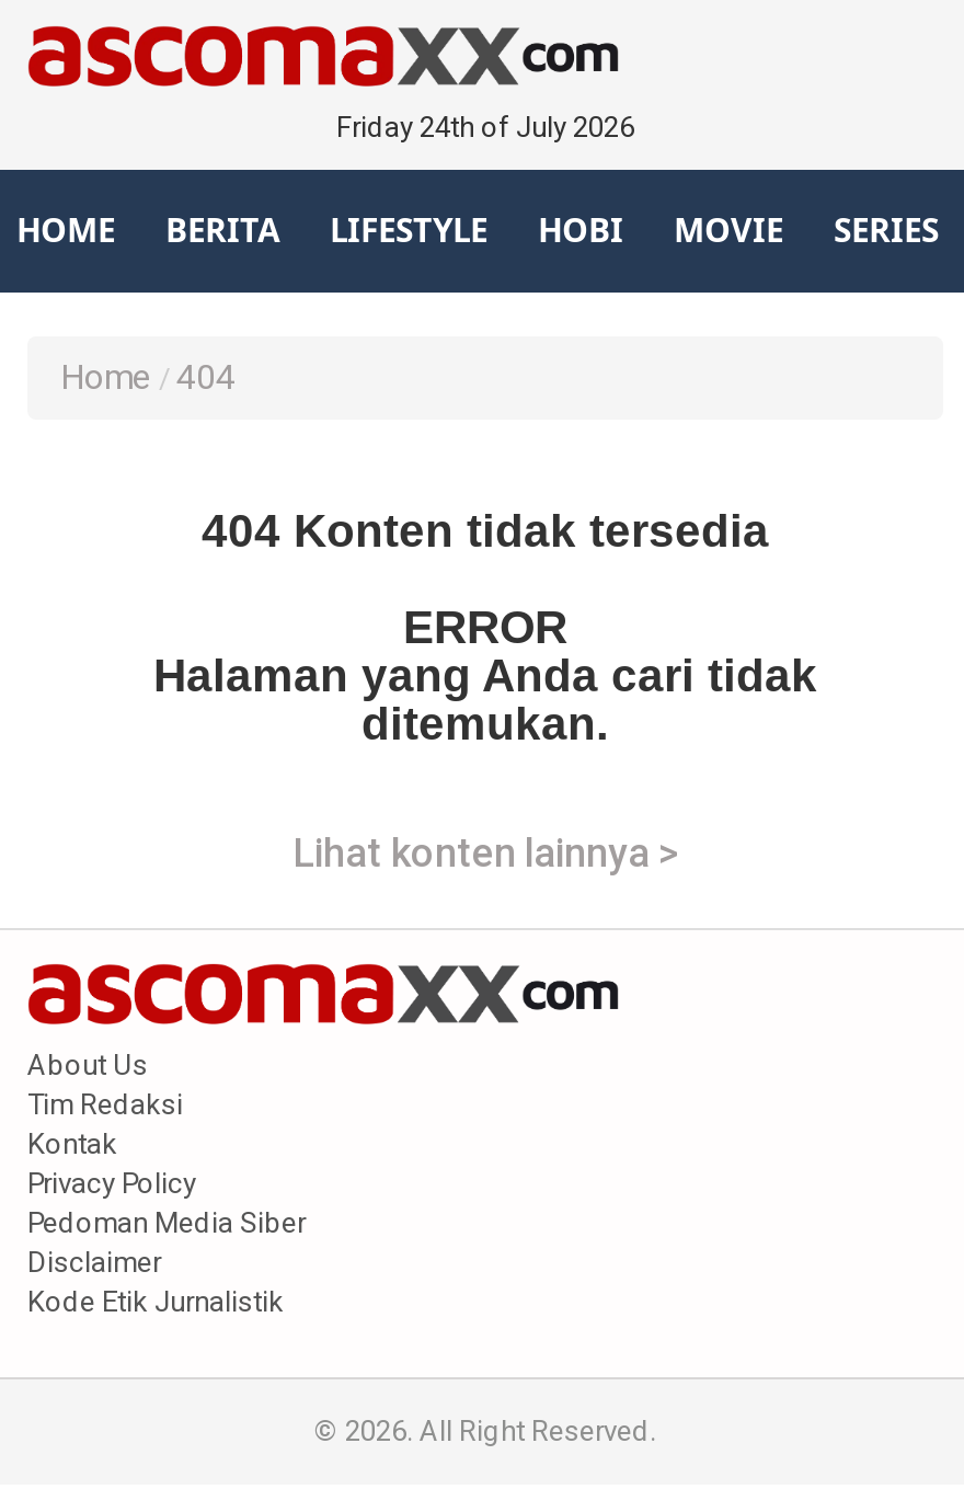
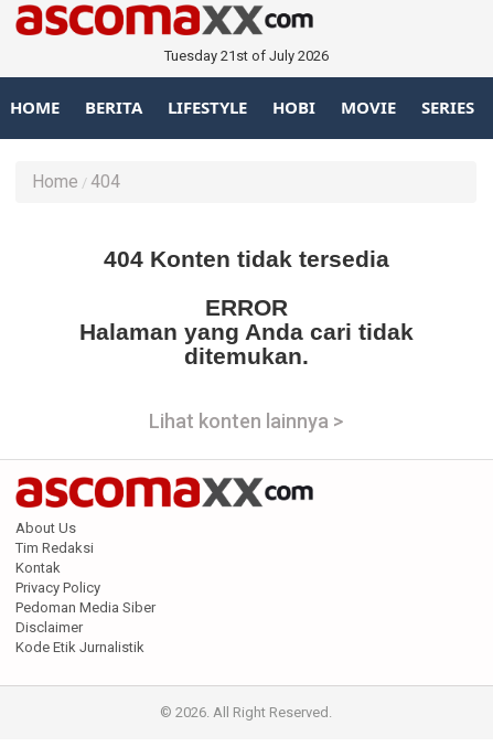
- Friday 24th of July 2026
+ Tuesday 21st of July 2026
